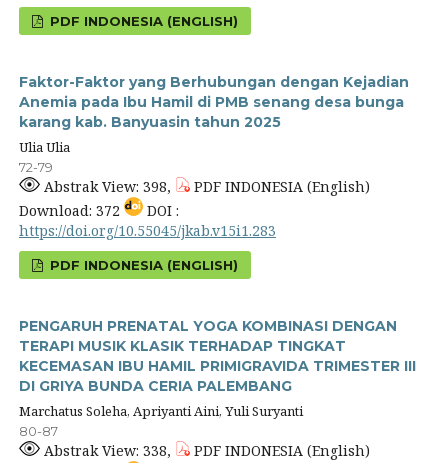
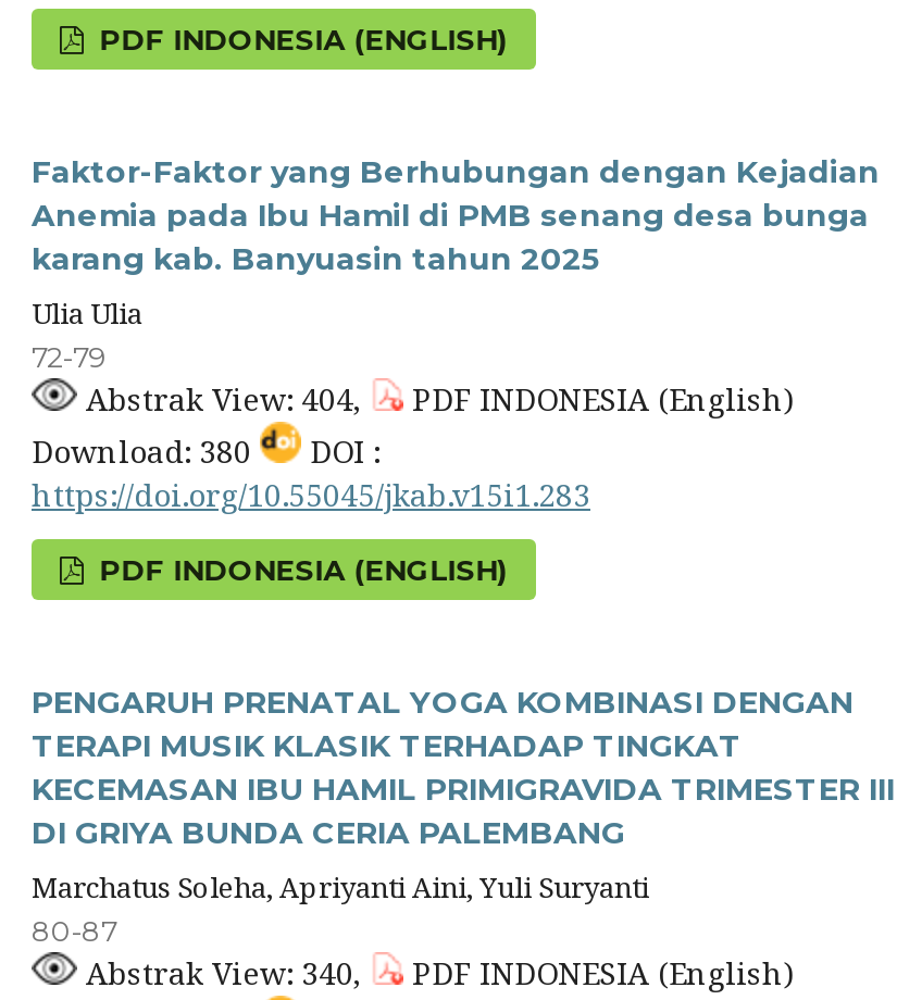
- Abstrak View: 398, PDF INDONESIA (English)
+ Abstrak View: 404, PDF INDONESIA (English)

- Download: 372 DOI :
+ Download: 380 DOI :

- Abstrak View: 338, PDF INDONESIA (English)
+ Abstrak View: 340, PDF INDONESIA (English)
